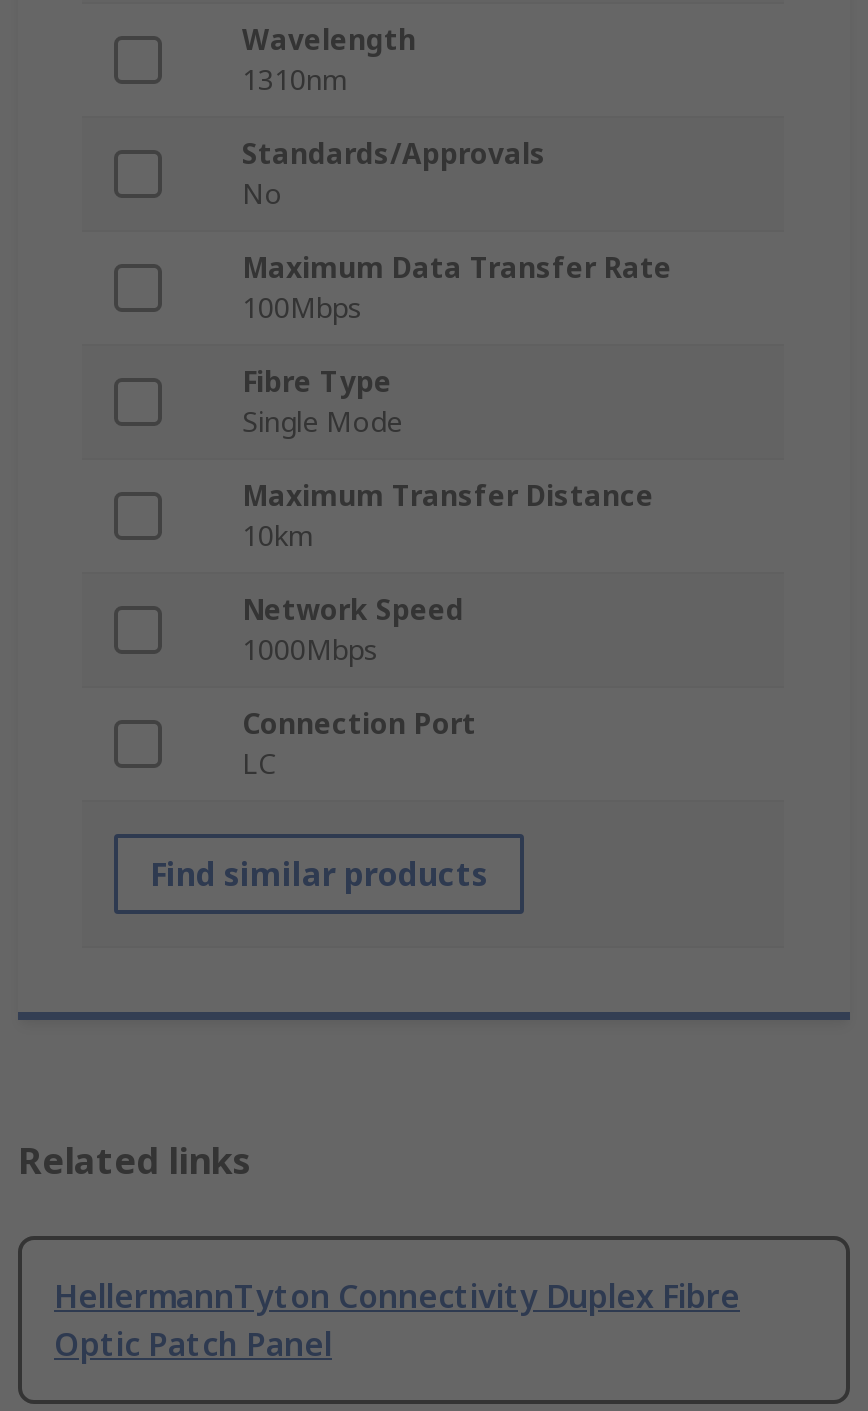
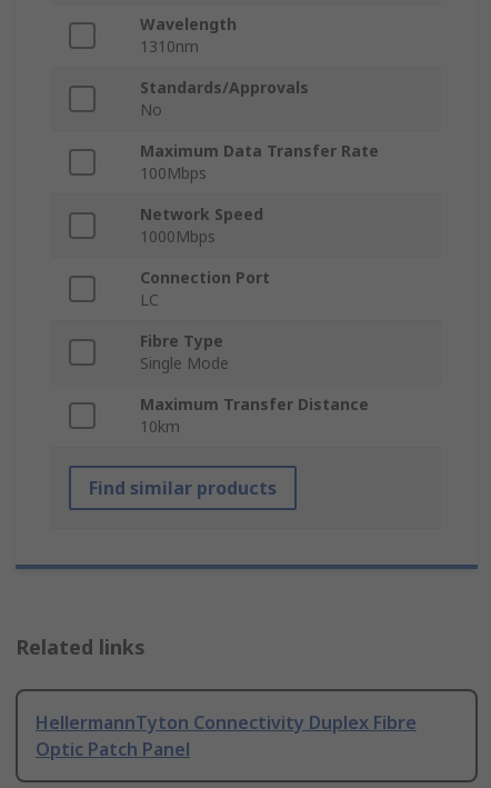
moved down: Fibre Type | Single Mode | Maximum Transfer Distance | 10km

moved up: Network Speed | 1000Mbps | Connection Port | LC
